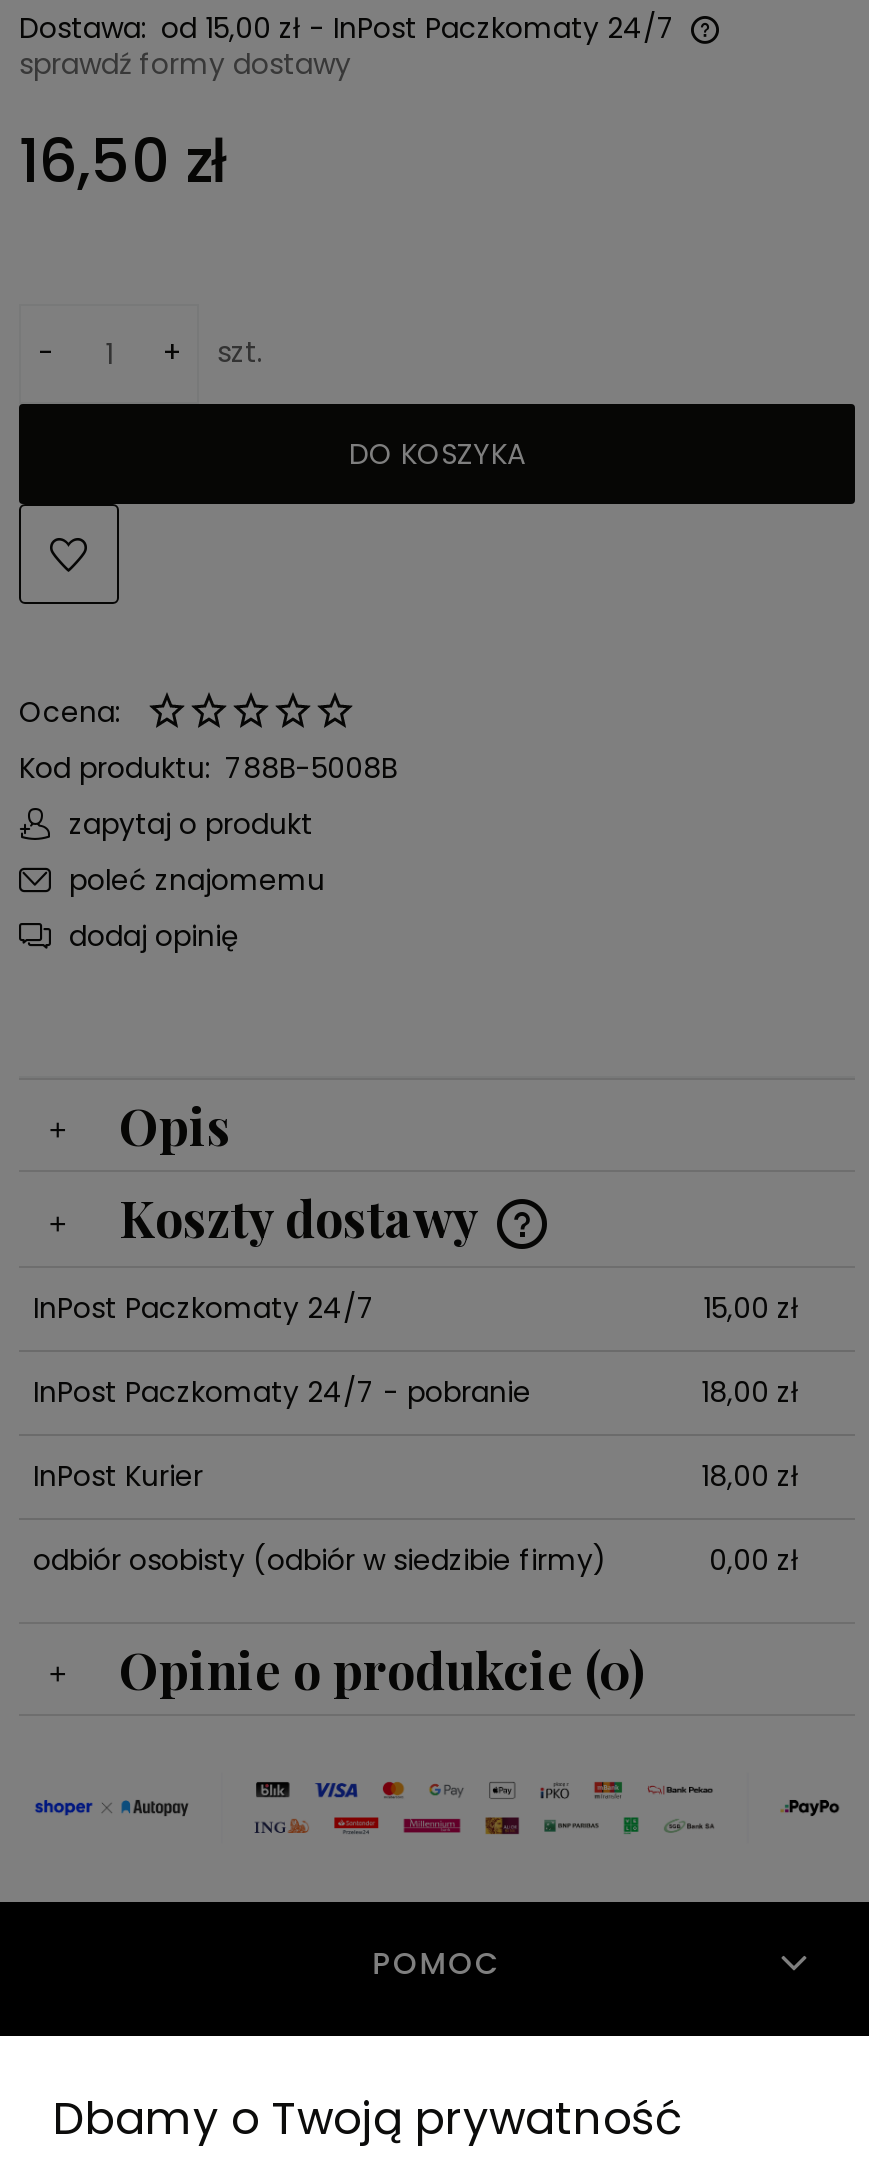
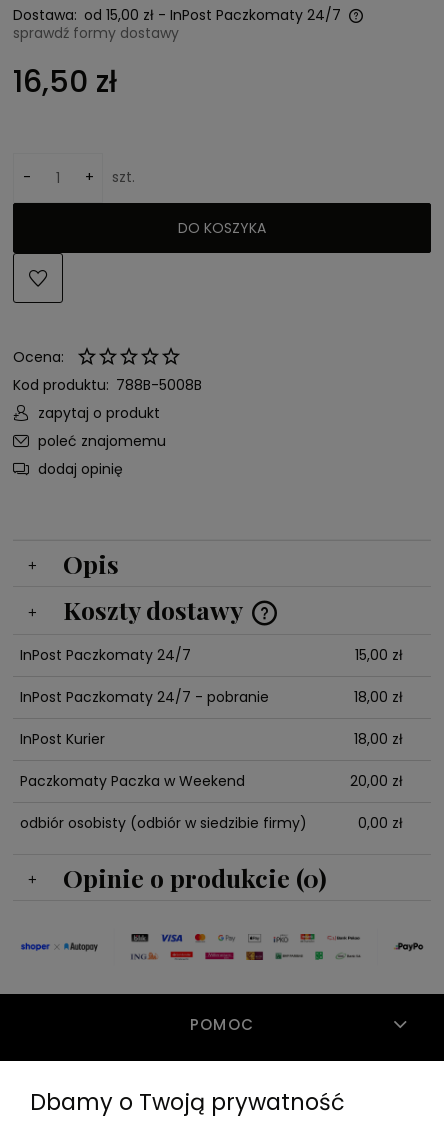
+ Paczkomaty Paczka w Weekend
+ 20,00 zł
